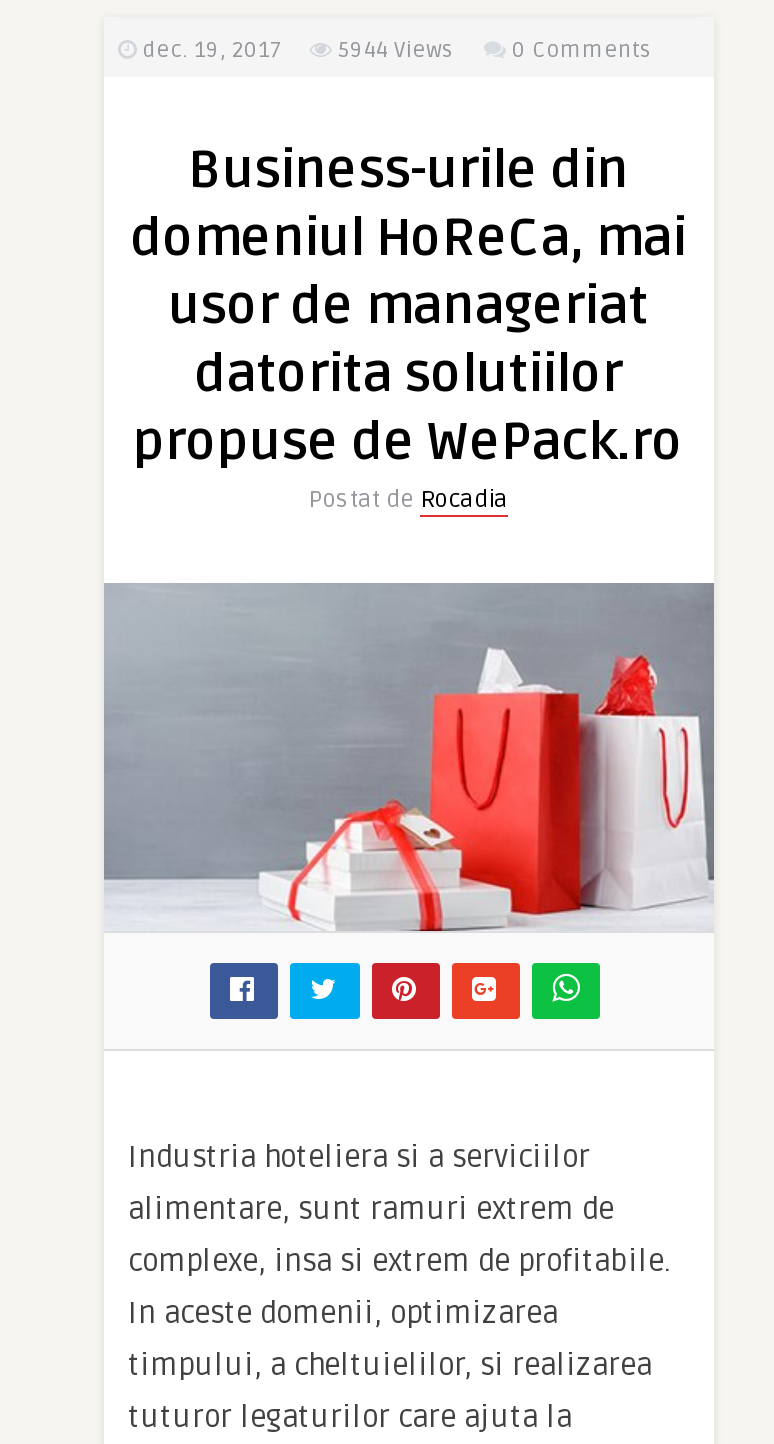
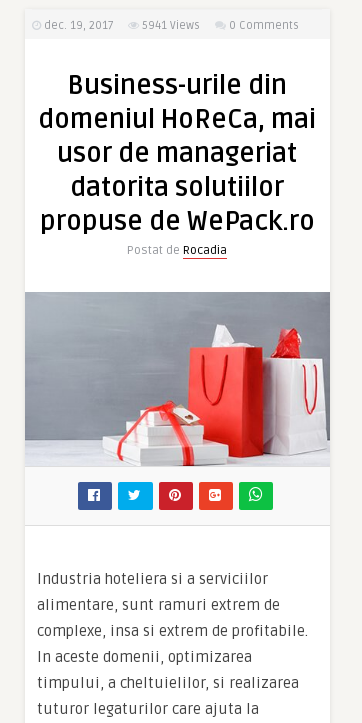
- dec. 19, 2017 5944 Views
+ dec. 19, 2017 5941 Views
